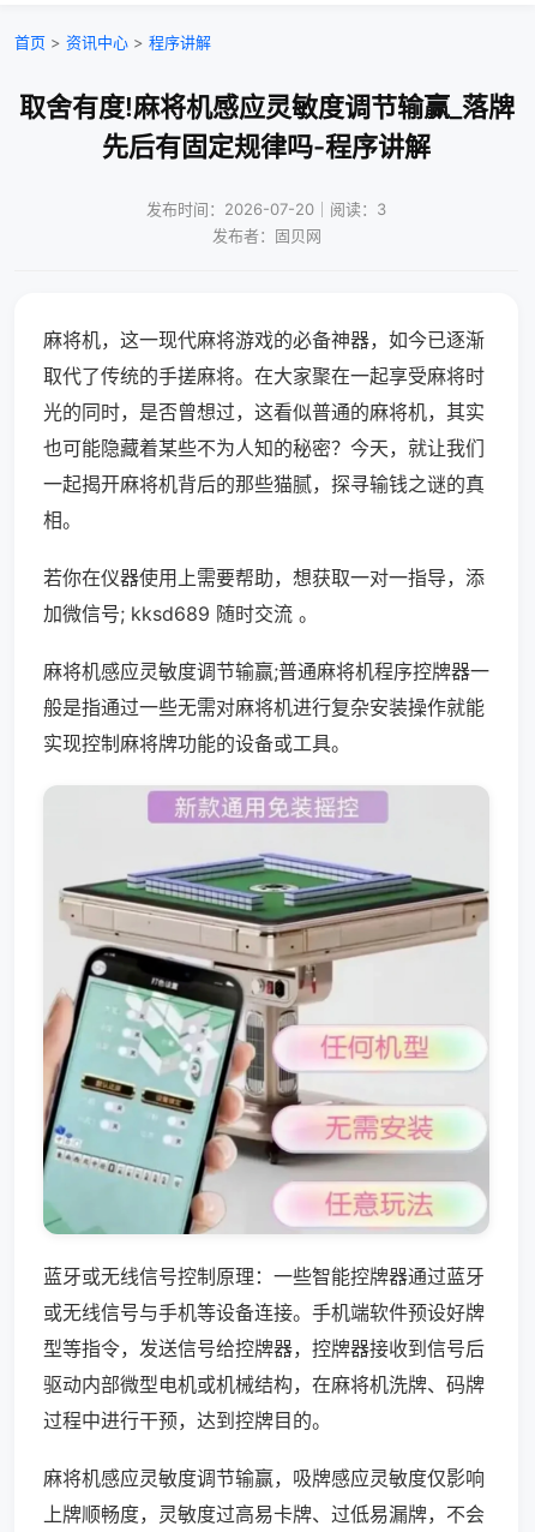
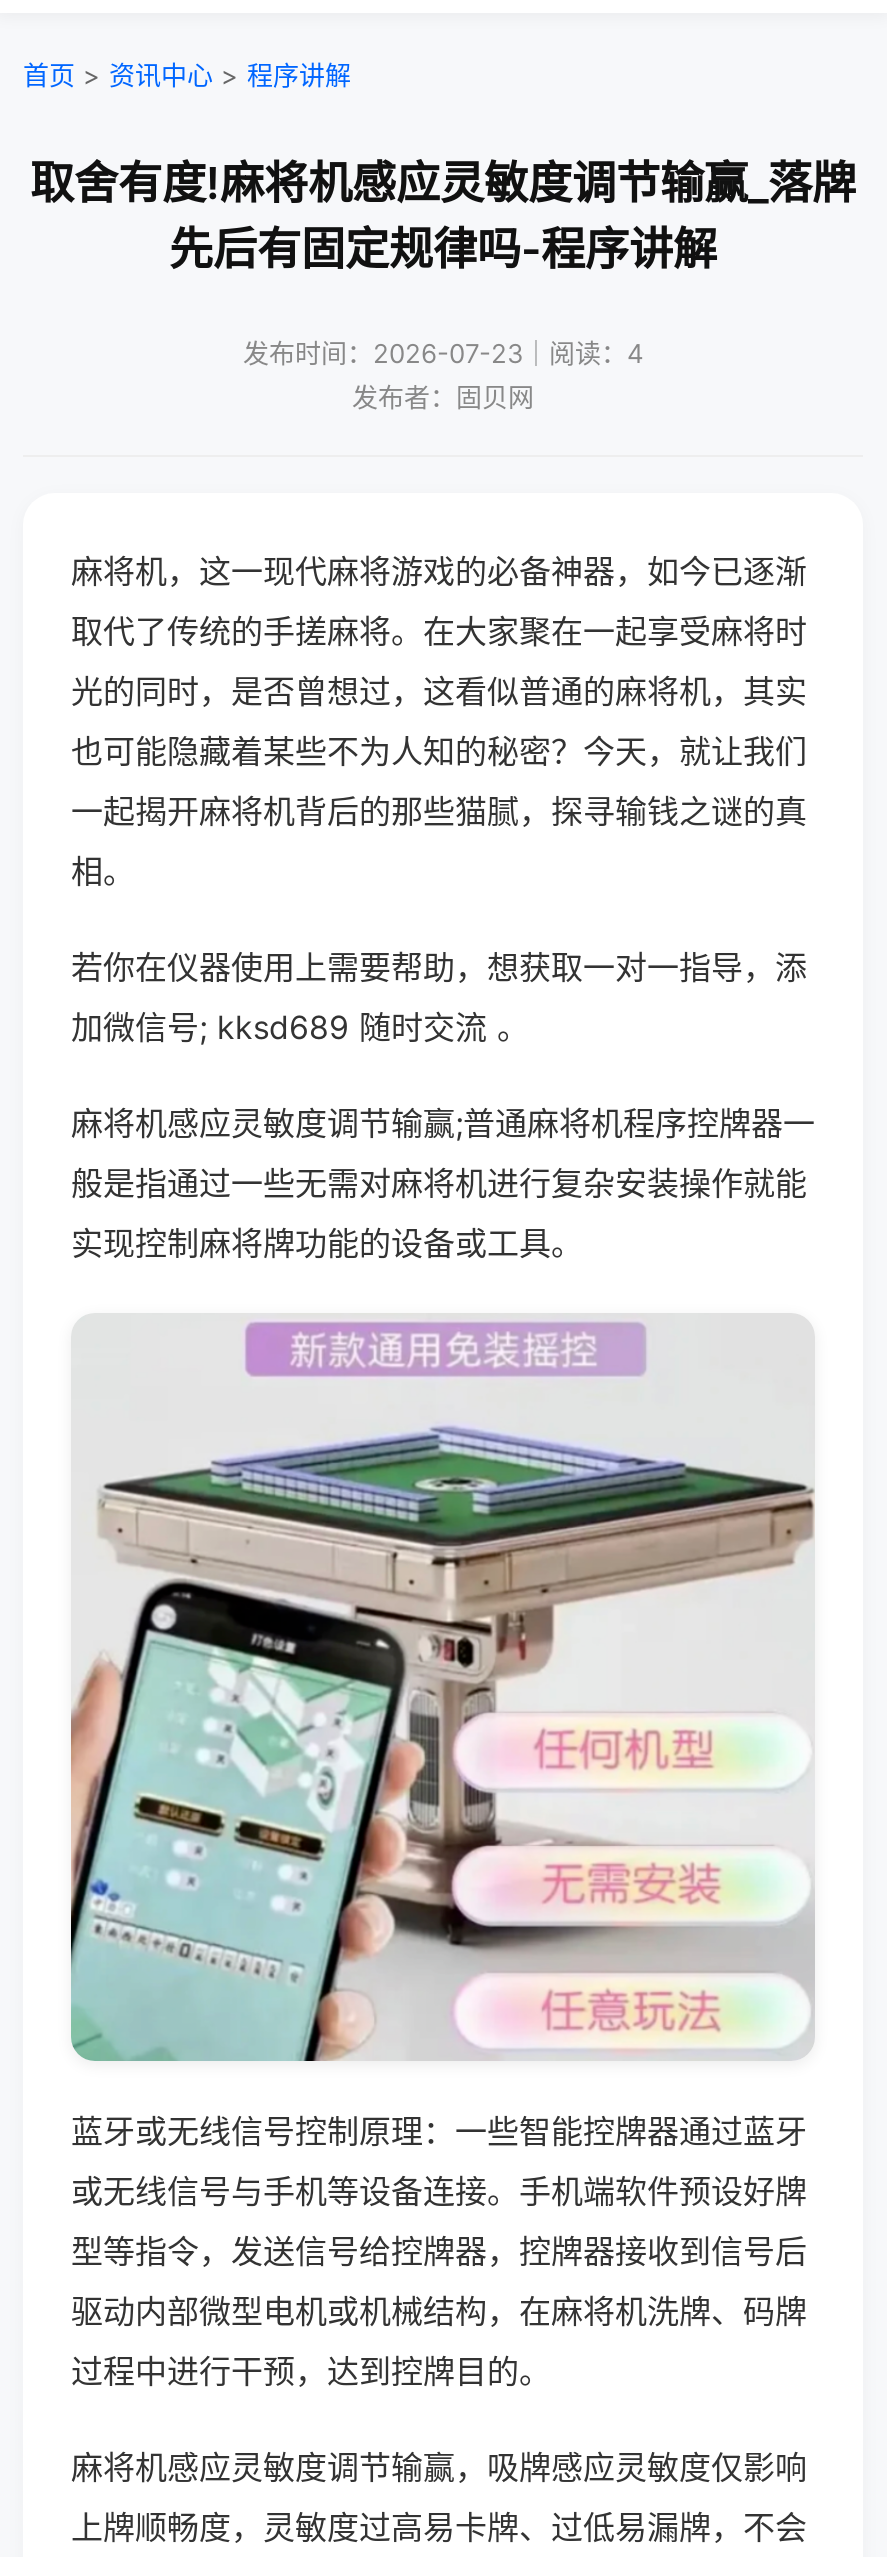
- 发布时间：2026-07-20｜阅读：3
+ 发布时间：2026-07-23｜阅读：4
